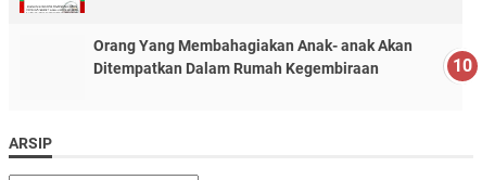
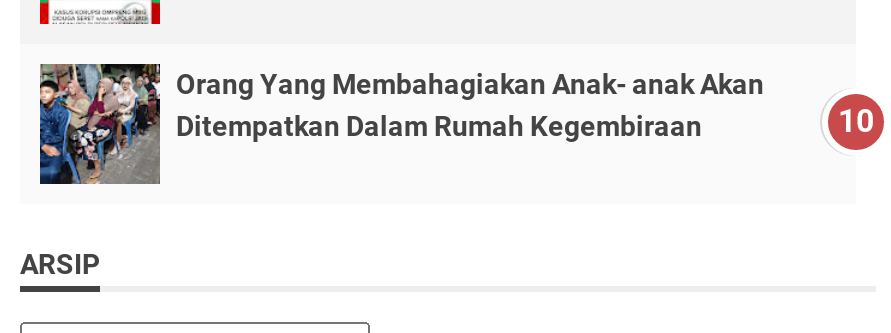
+ [image]
